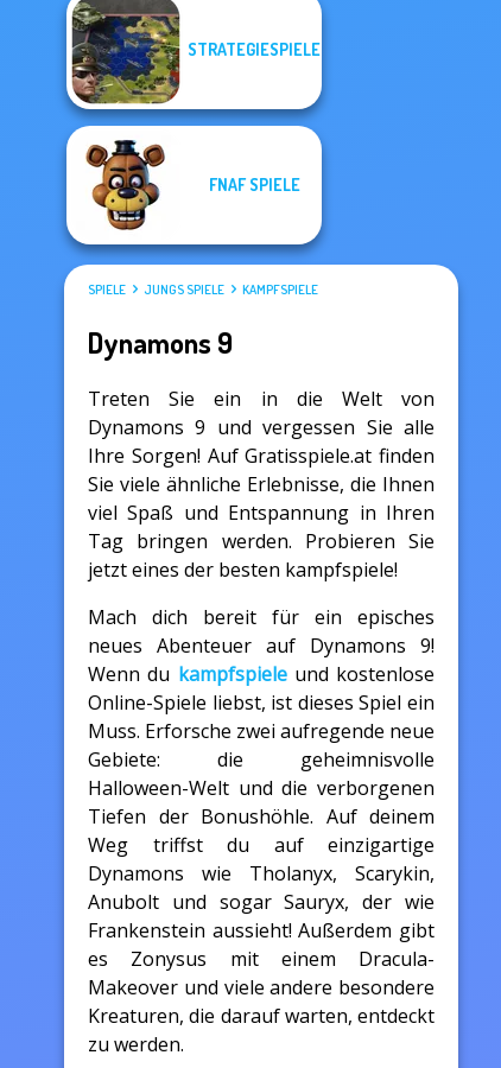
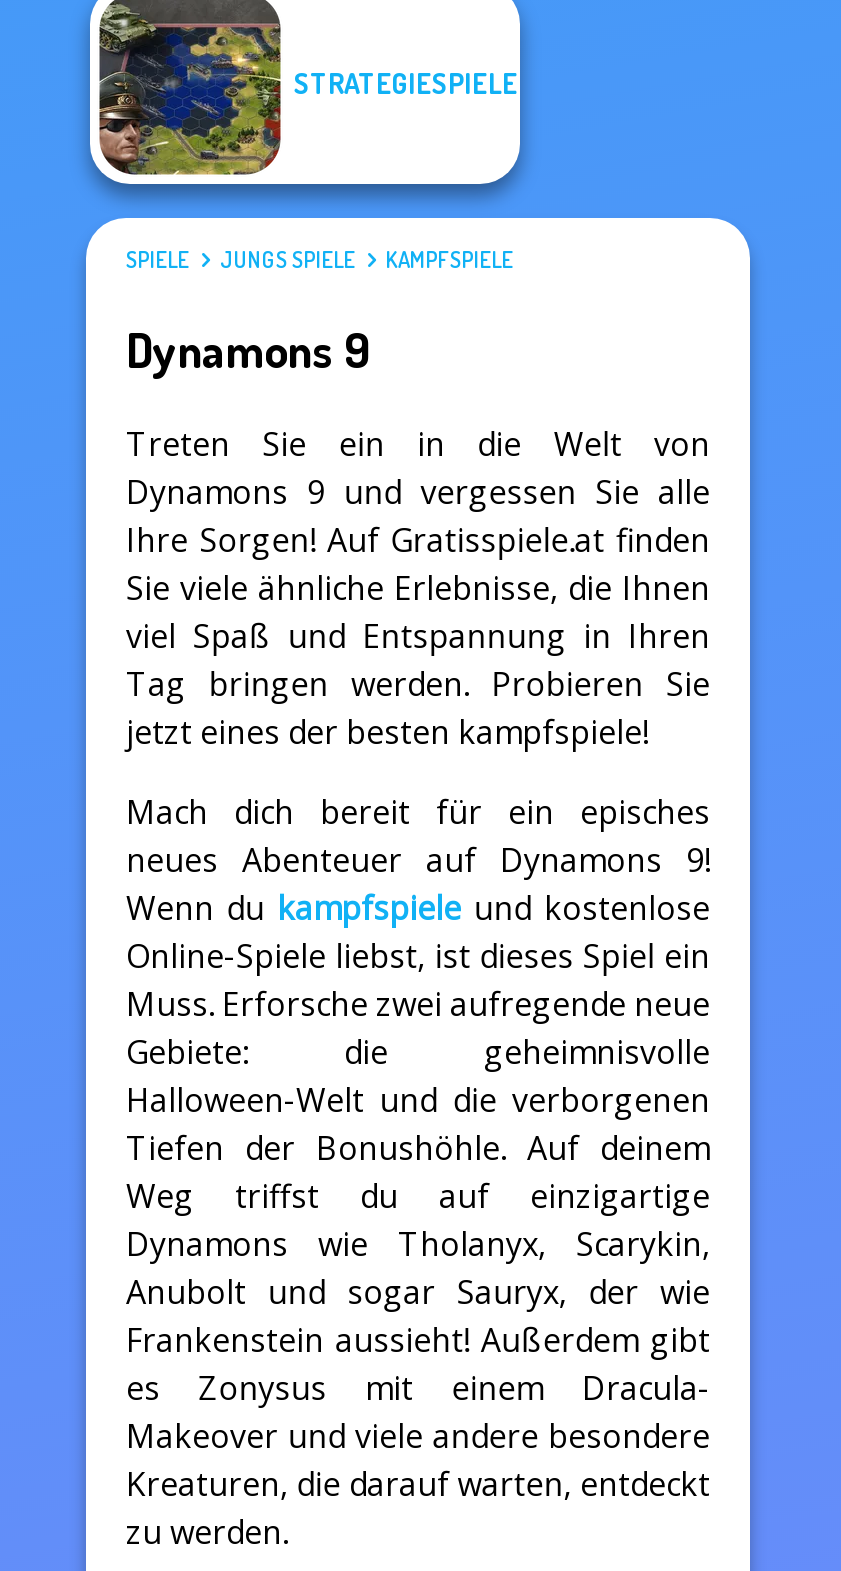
- [image]
- FNAF SPIELE
